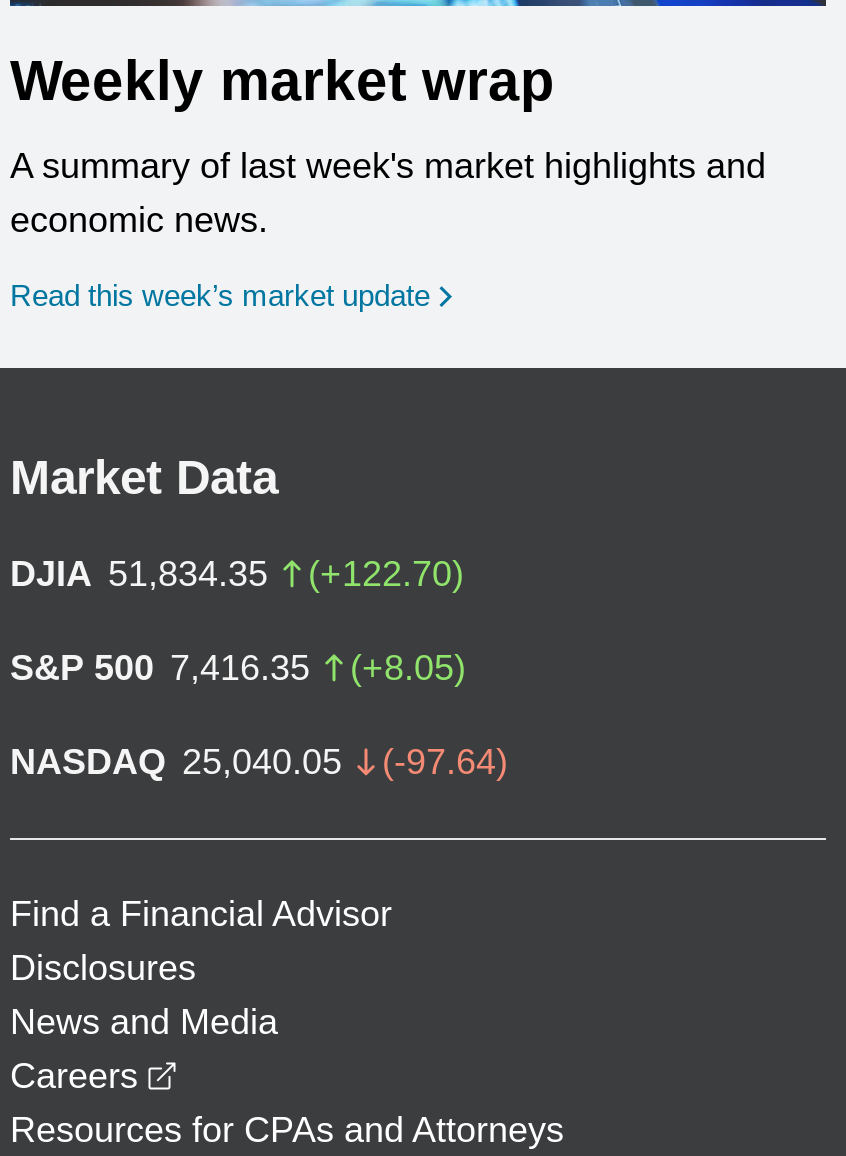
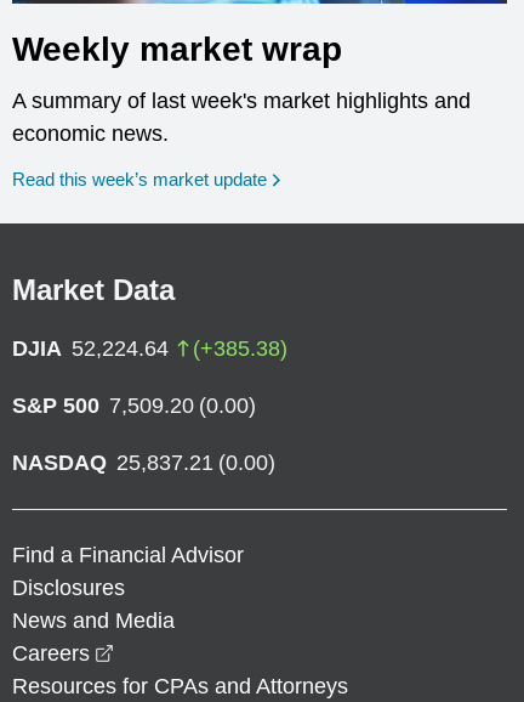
- DJIA 51,834.35
- (+122.70)
+ DJIA 52,224.64
+ (+385.38)

- S&P 500 7,416.35
- (+8.05)
+ S&P 500 7,509.20 (0.00)

- NASDAQ 25,040.05
- (-97.64)
+ NASDAQ 25,837.21 (0.00)
